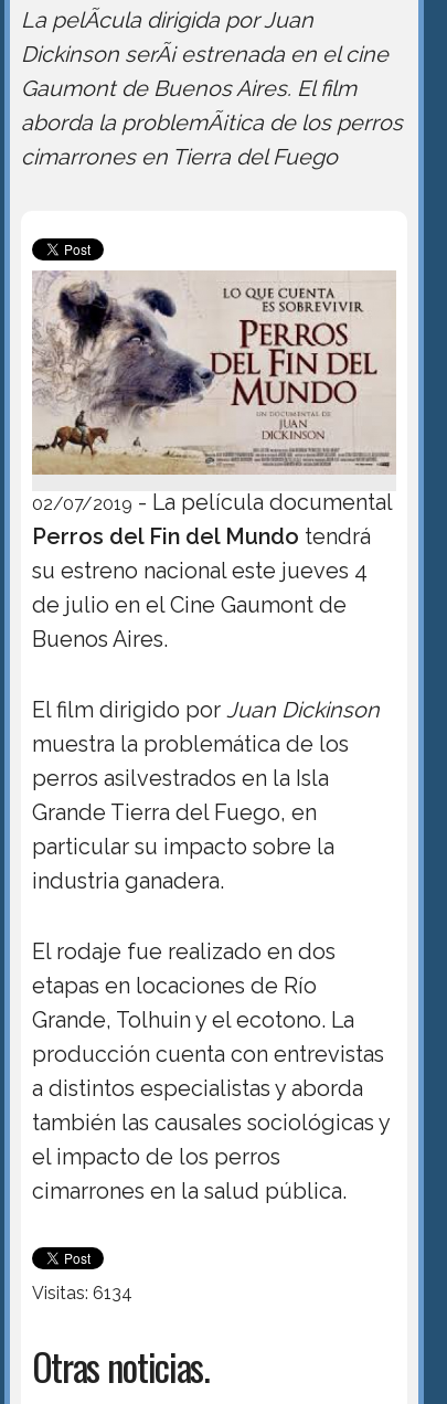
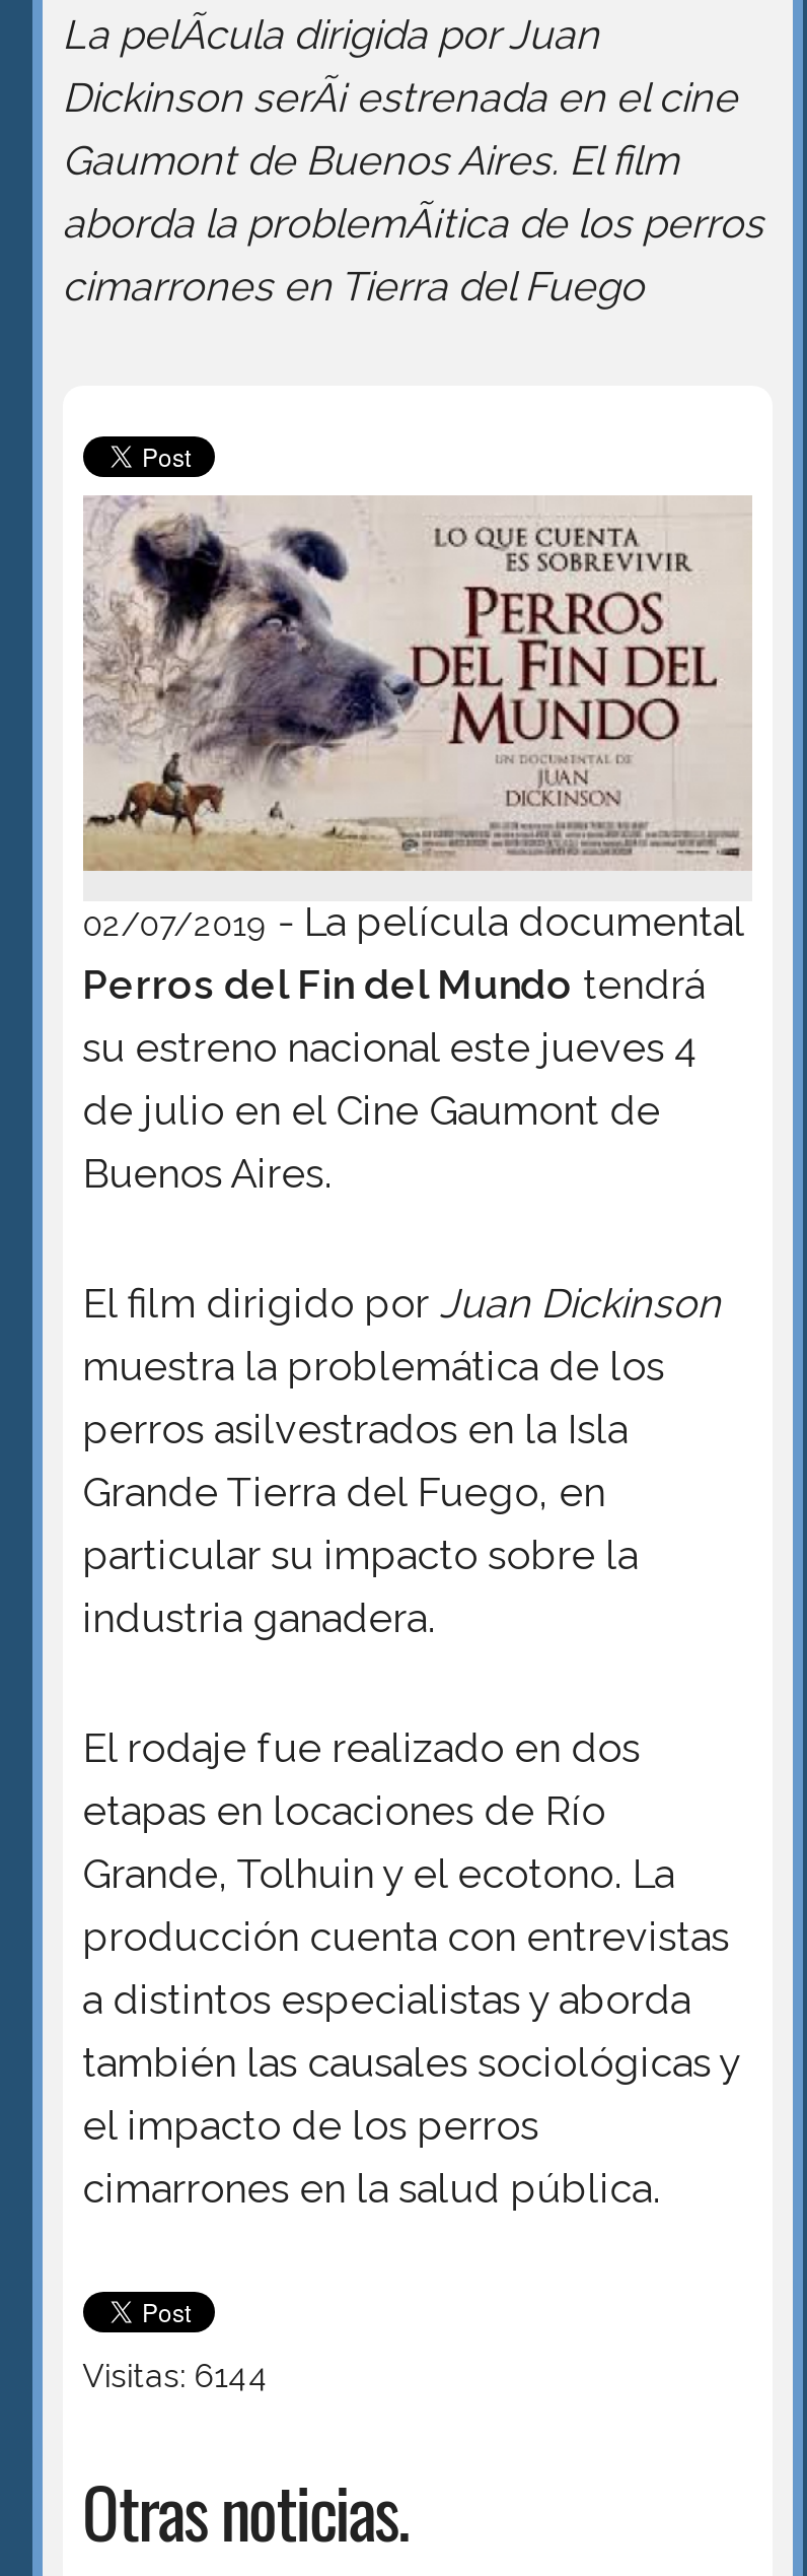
- Visitas: 6134
+ Visitas: 6144
